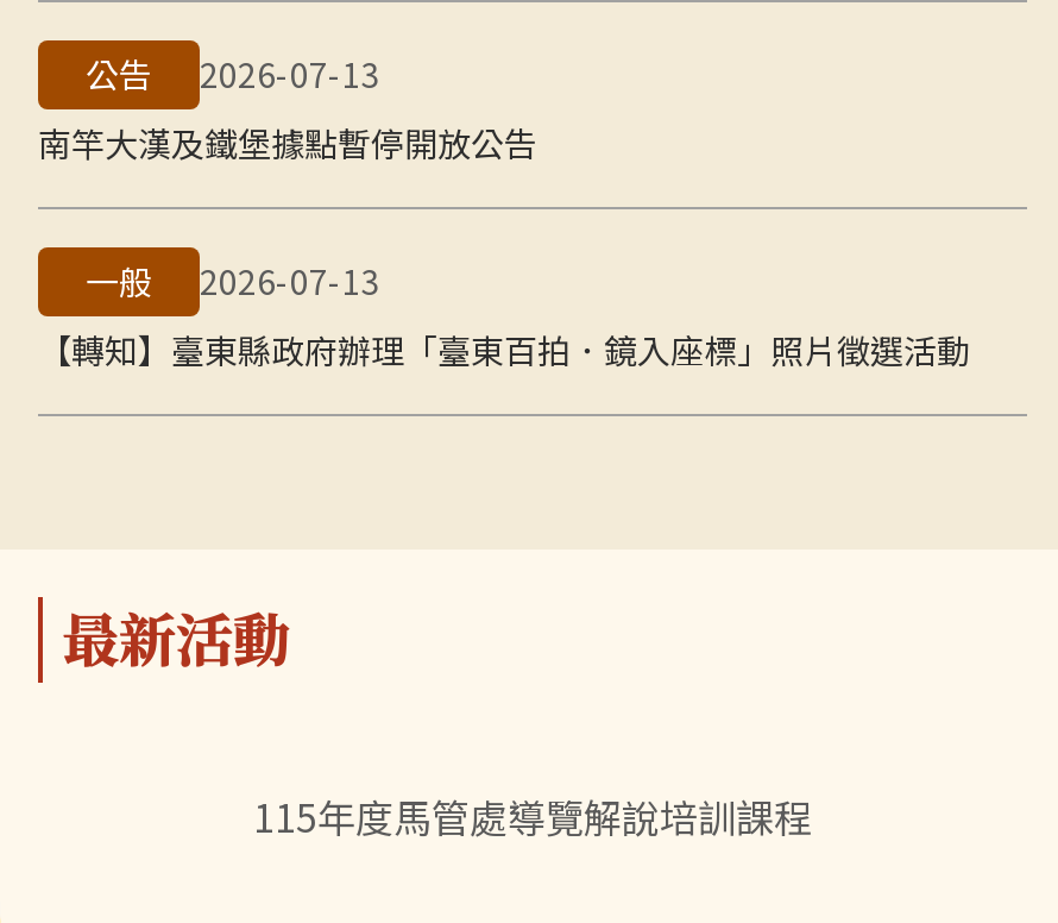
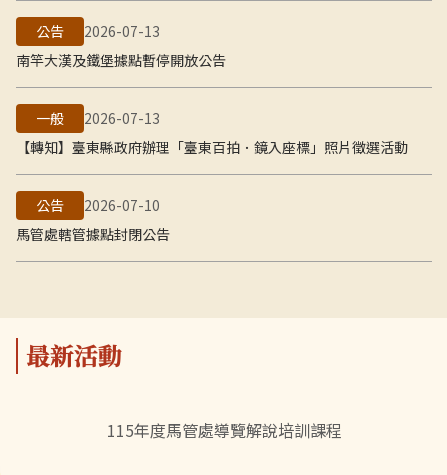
+ 公告
+ 2026-07-10
+ 馬管處轄管據點封閉公告
